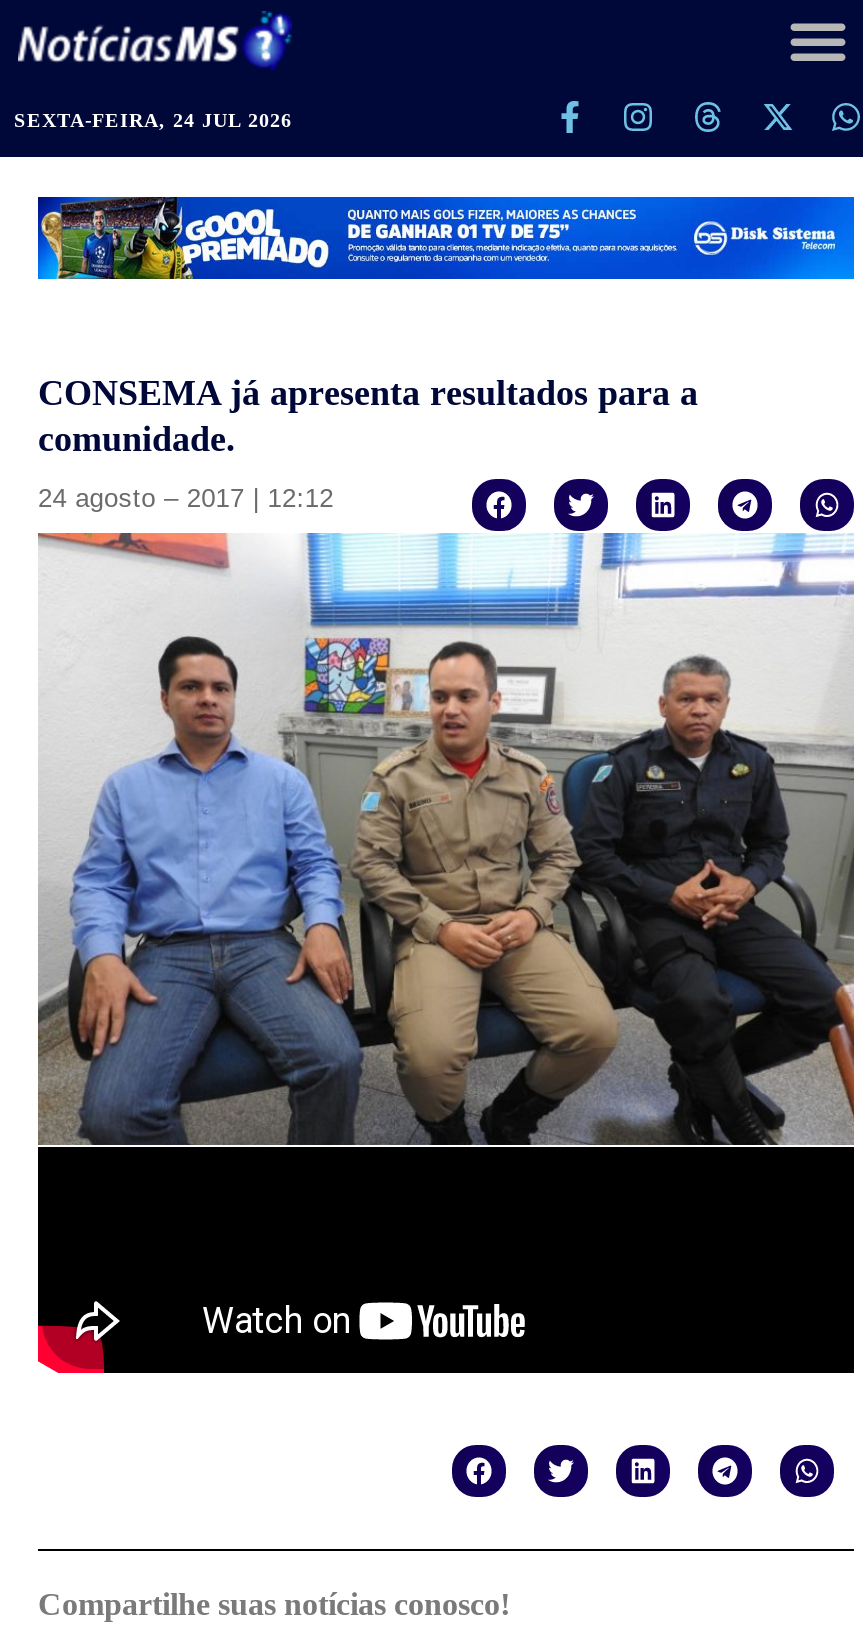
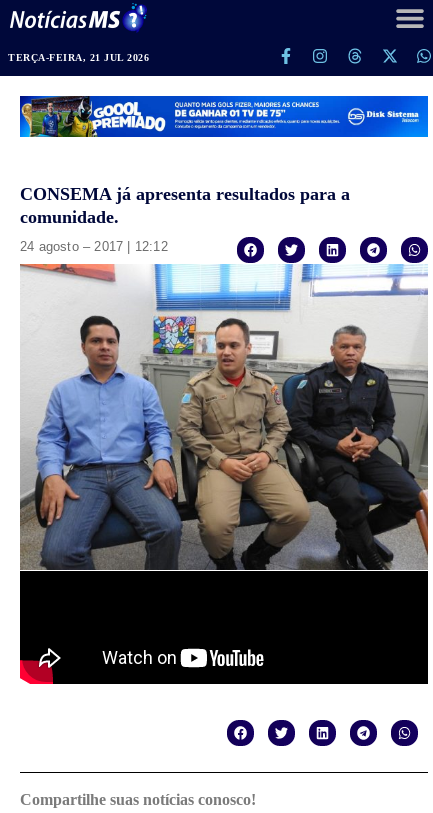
- SEXTA-FEIRA, 24 JUL 2026
+ TERÇA-FEIRA, 21 JUL 2026
